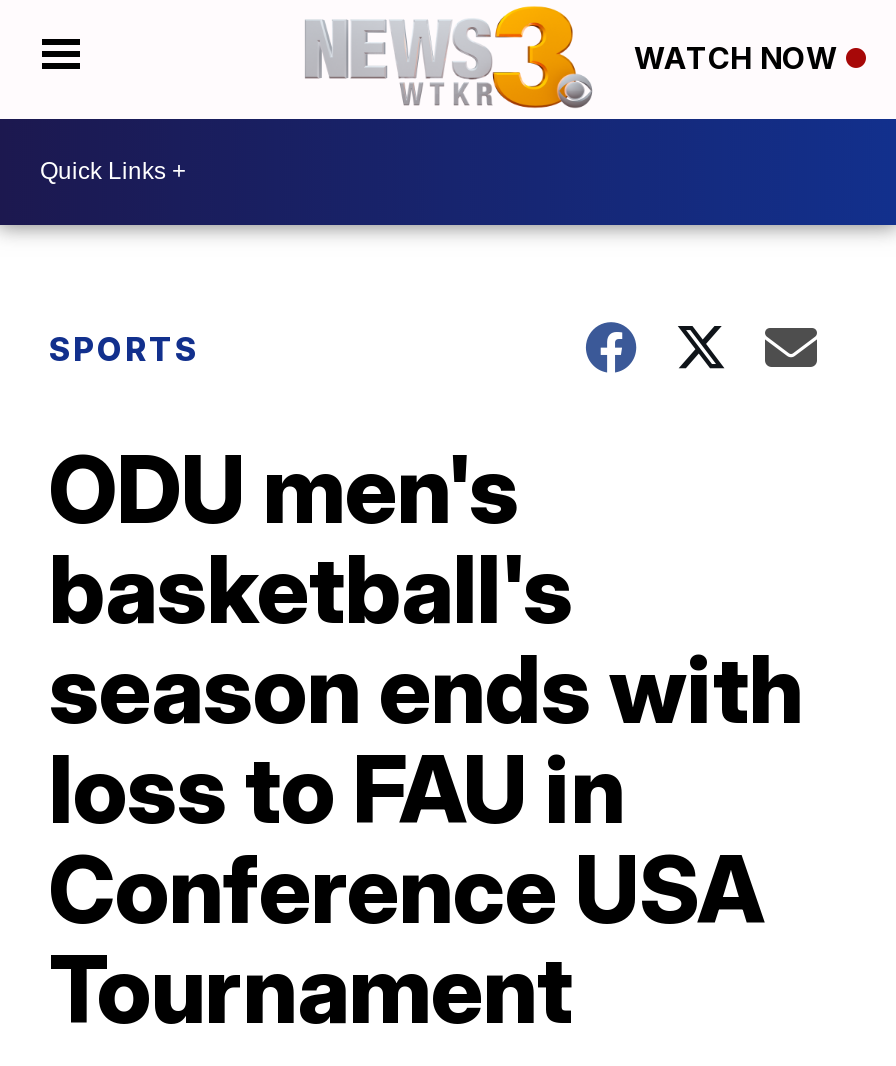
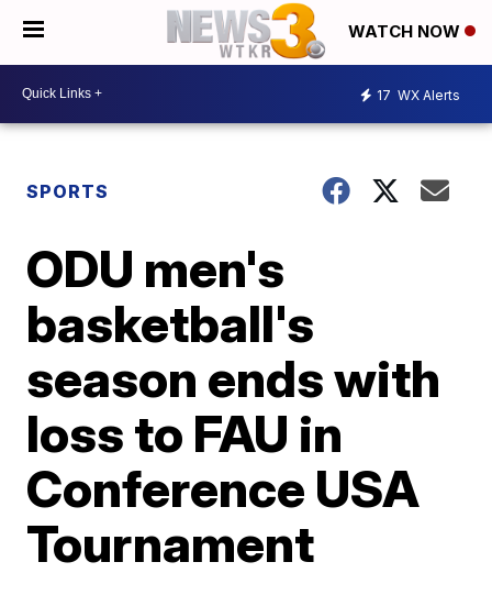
+ 17 WX Alerts
